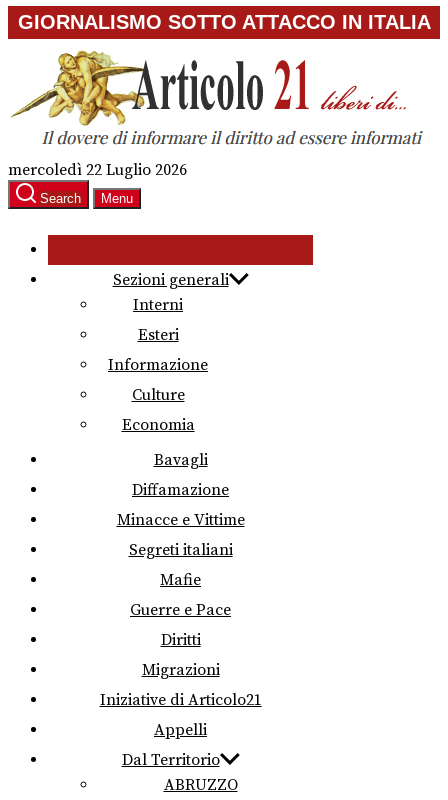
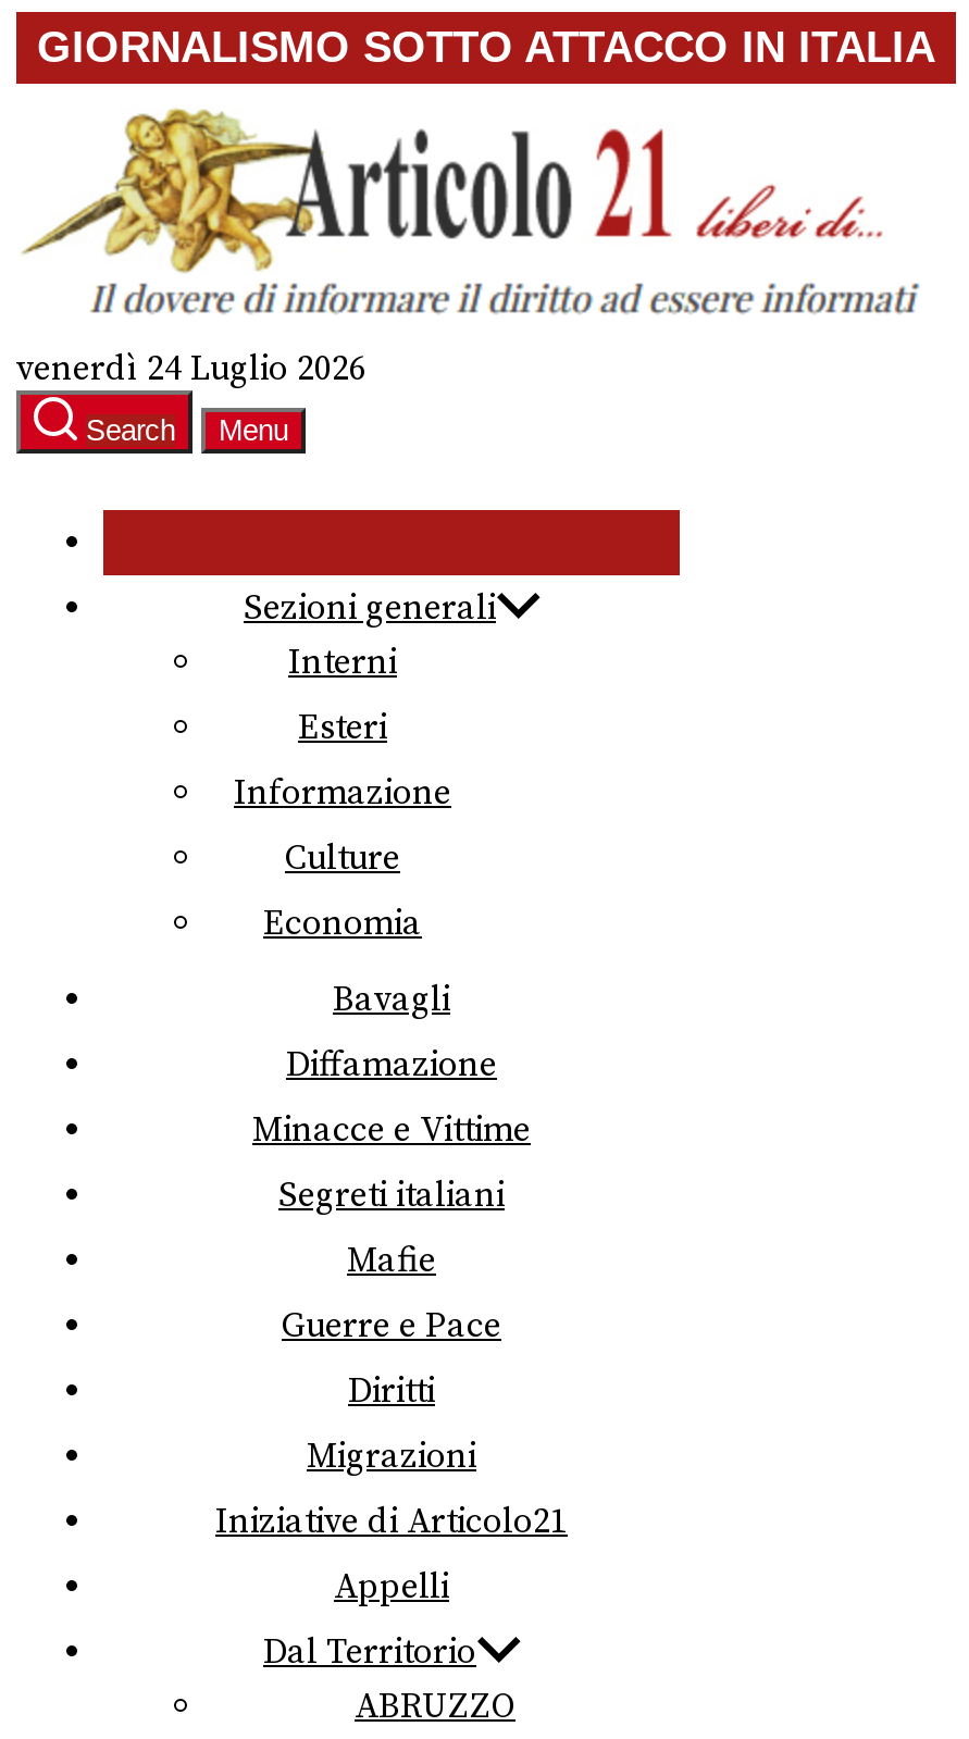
- mercoledì 22 Luglio 2026
+ venerdì 24 Luglio 2026
